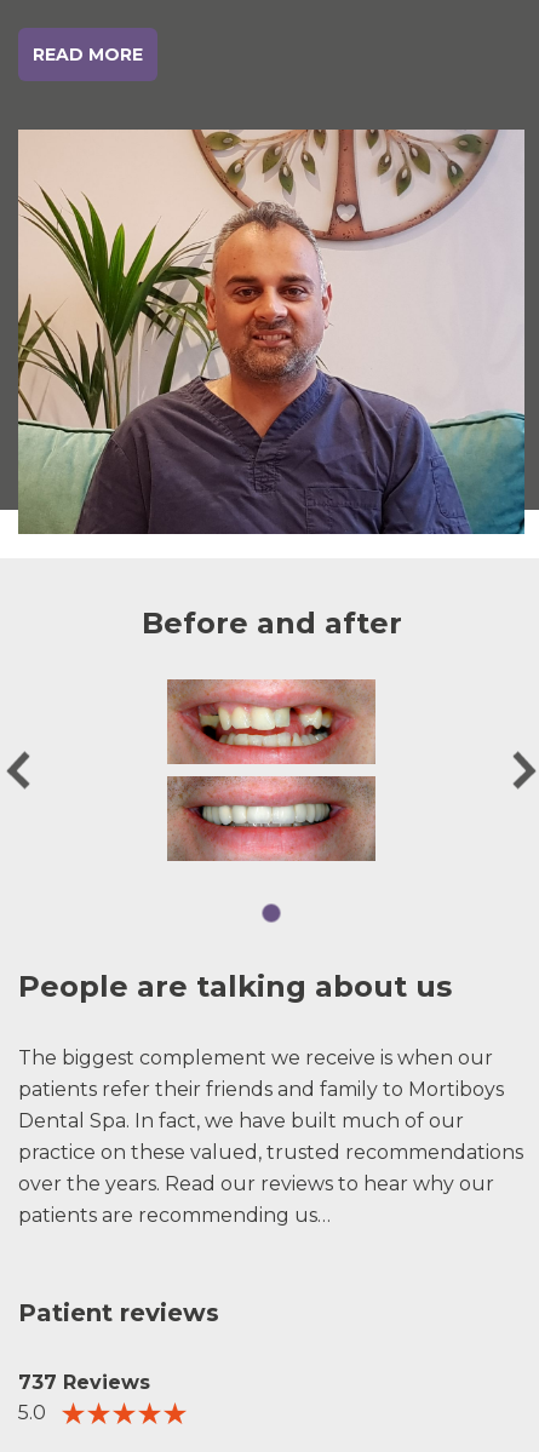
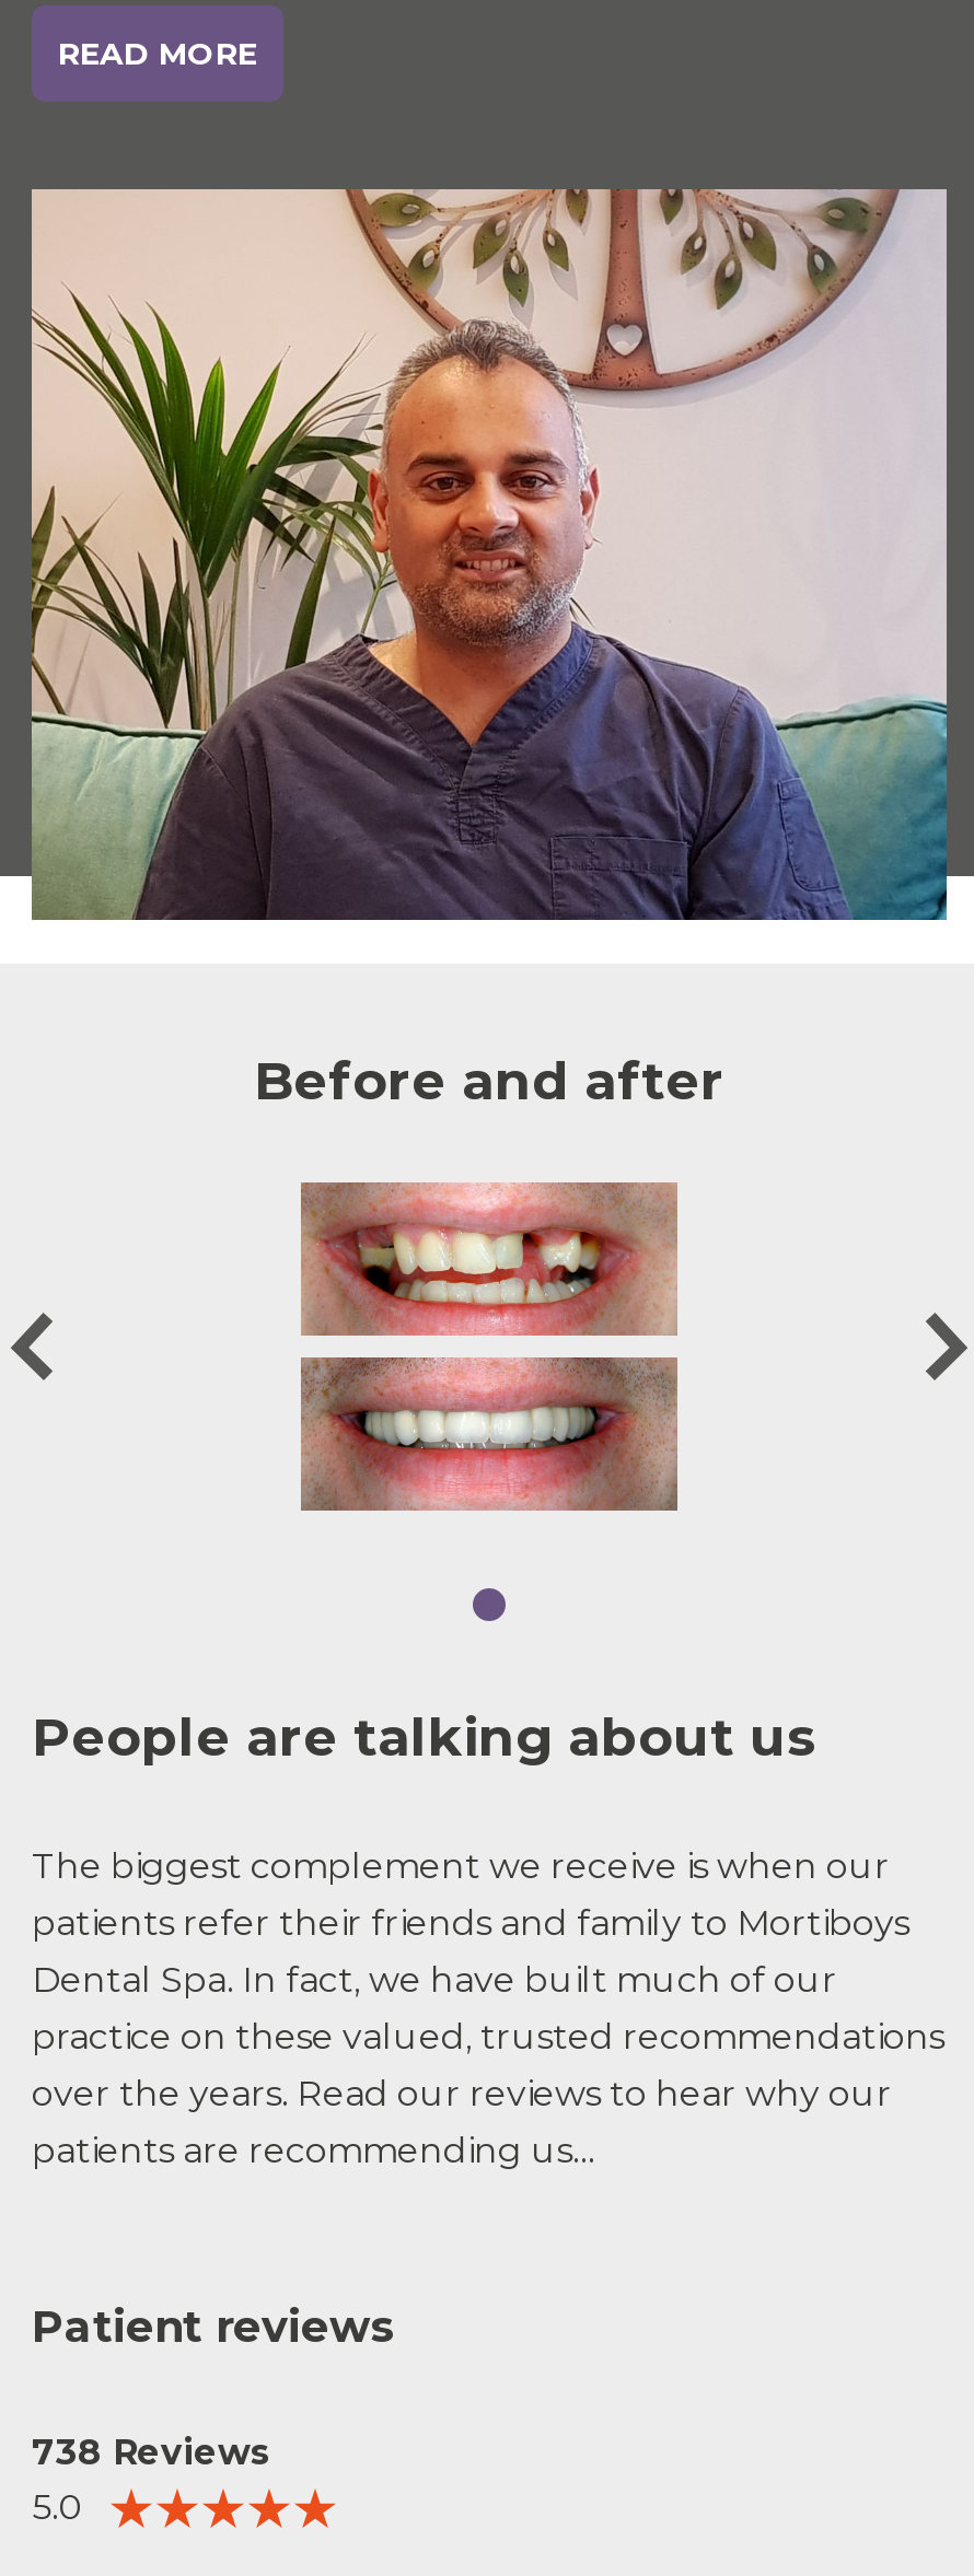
- 737 Reviews
+ 738 Reviews
